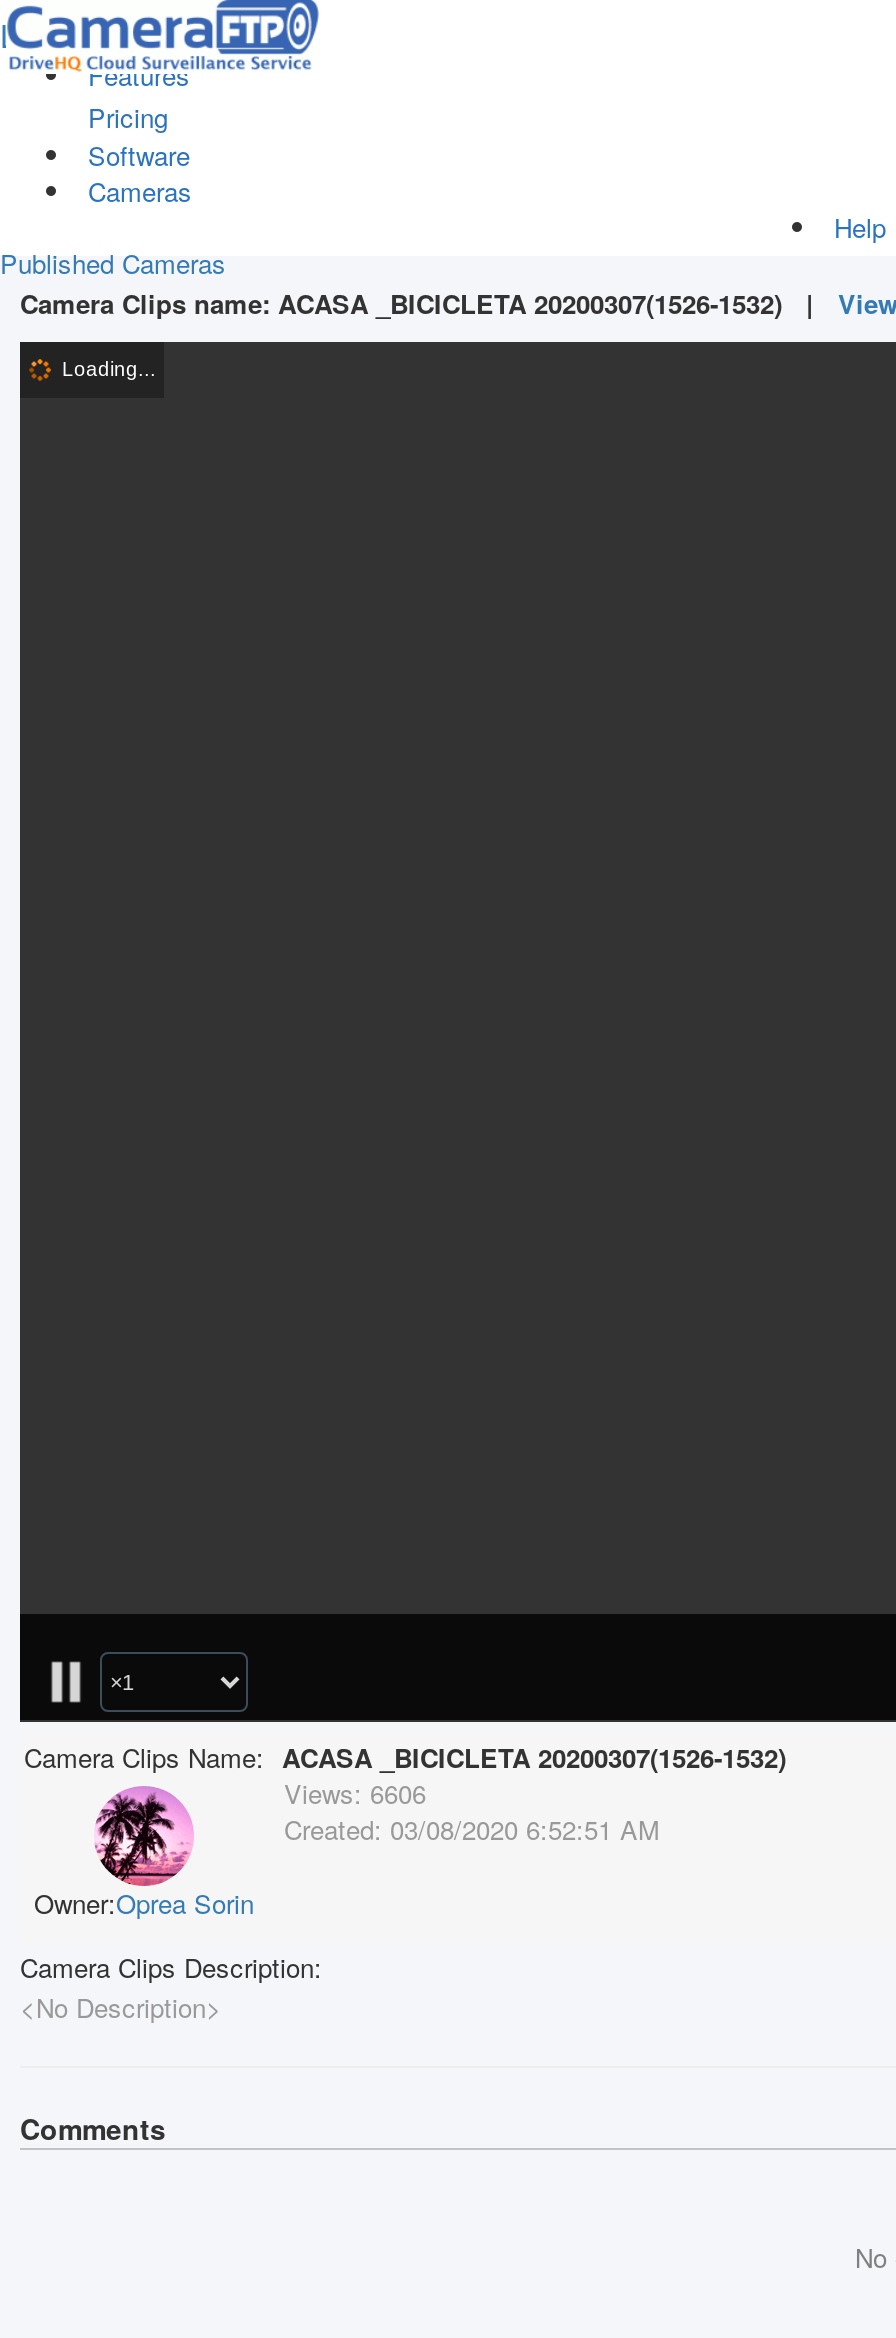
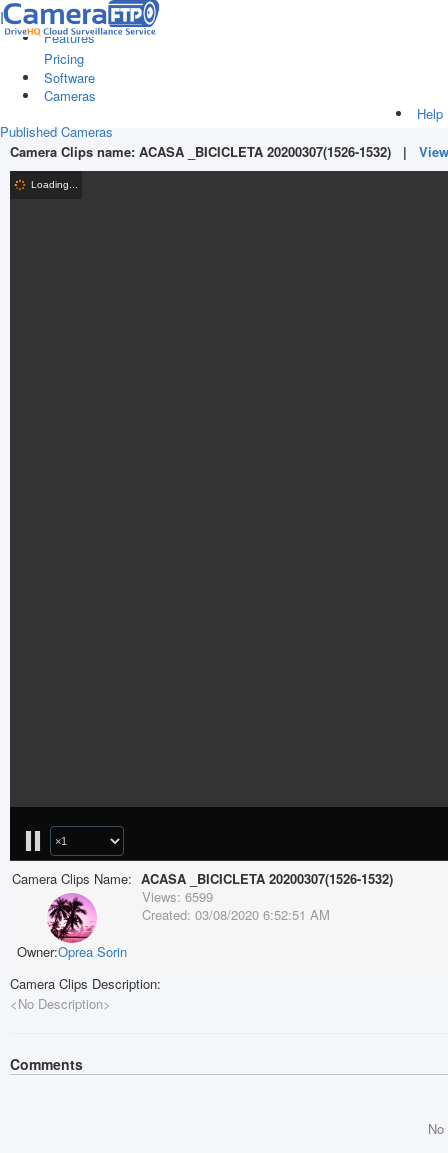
- Views: 6606
+ Views: 6599
